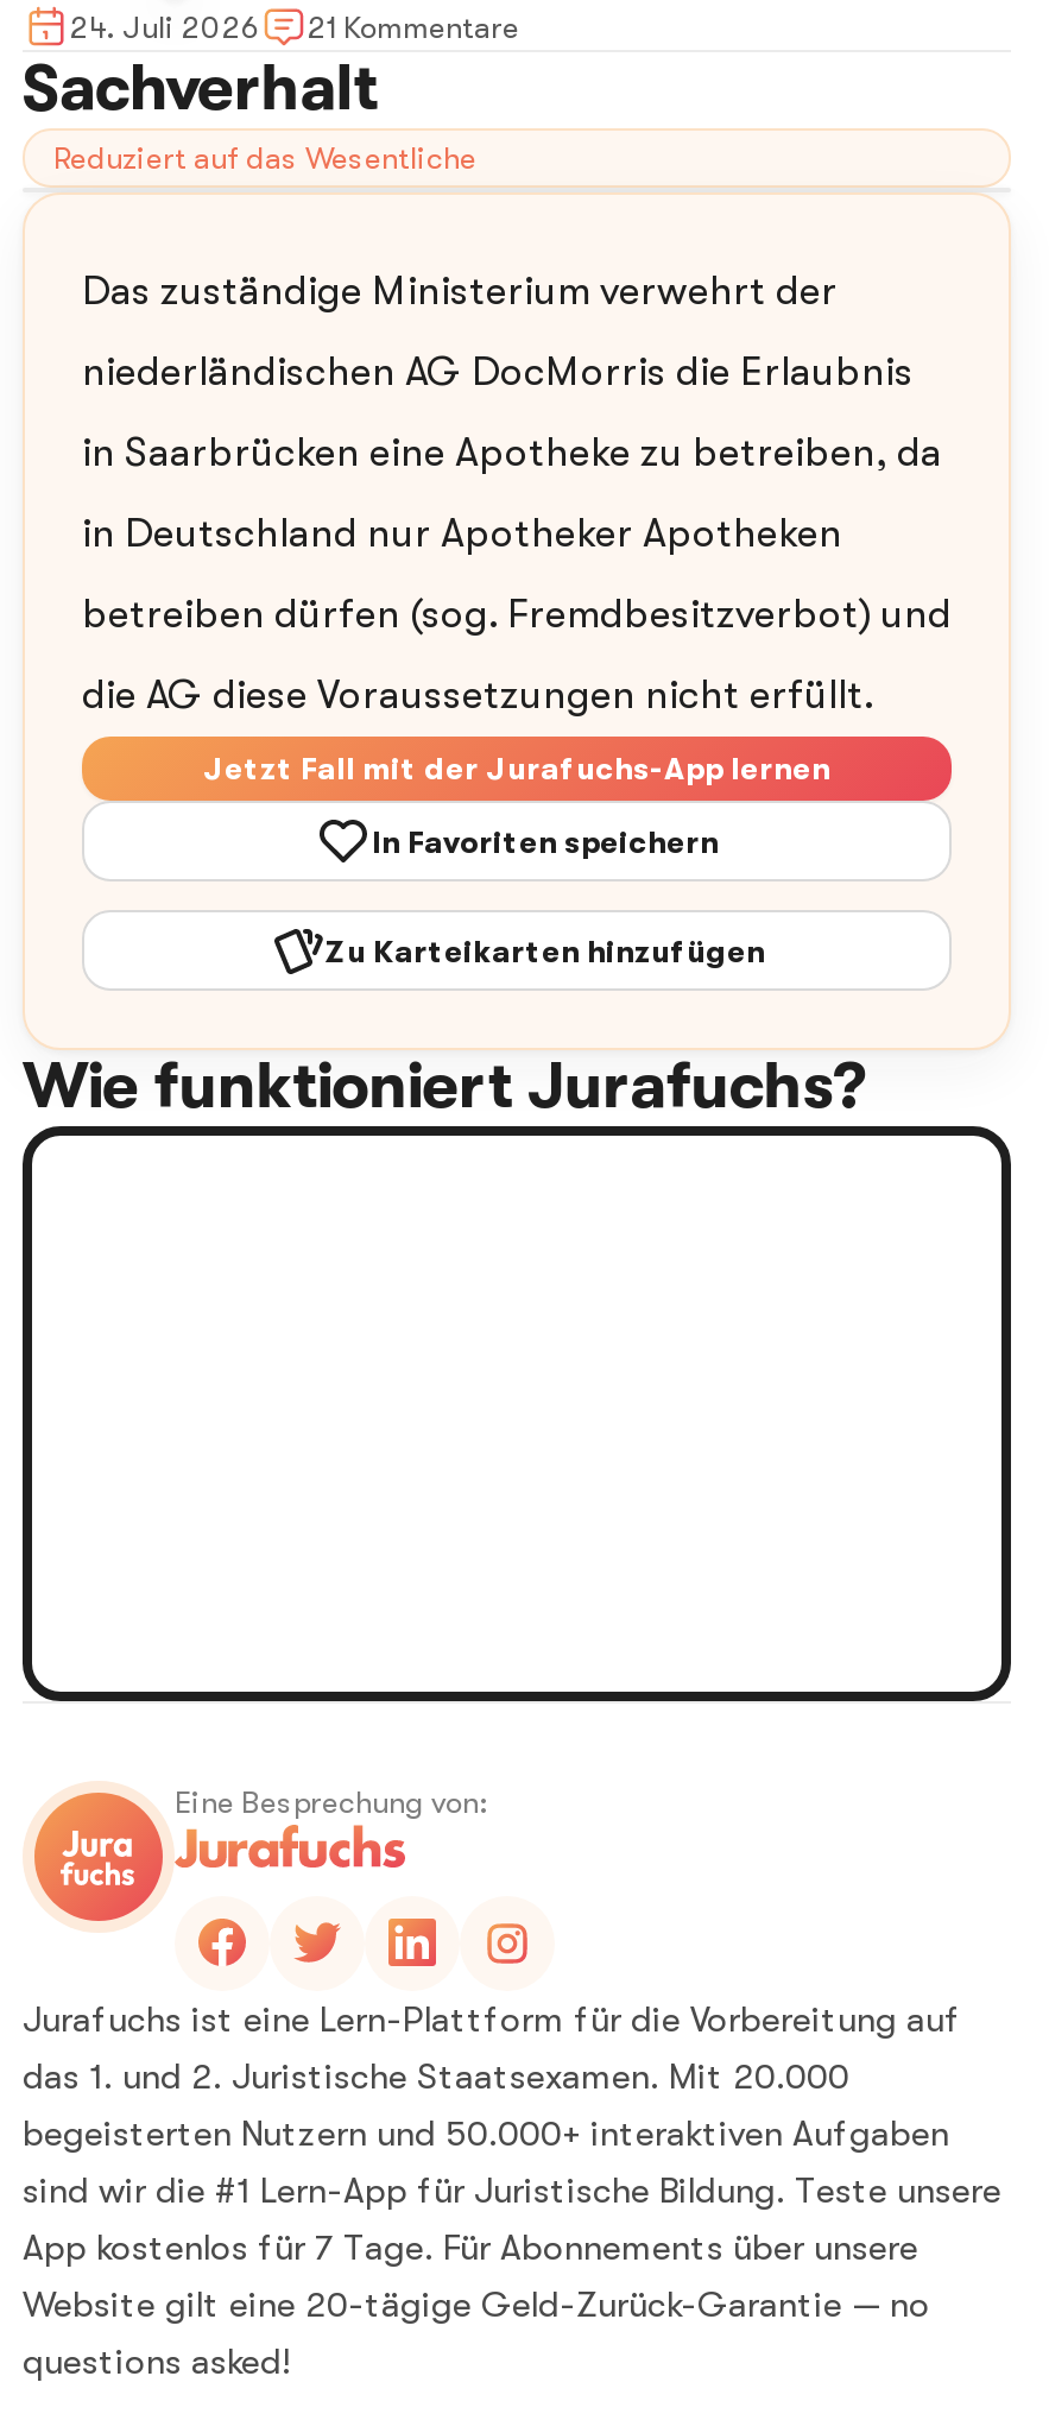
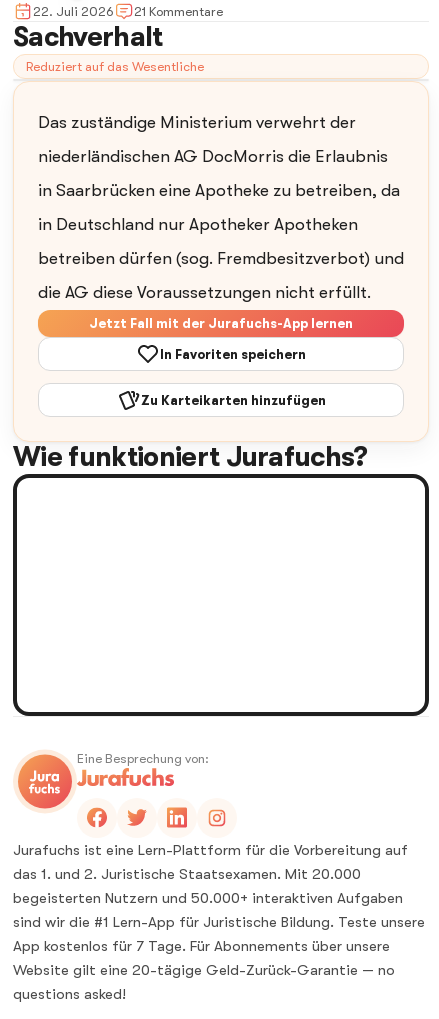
- 24. Juli 2026 21 Kommentare
+ 22. Juli 2026 21 Kommentare
